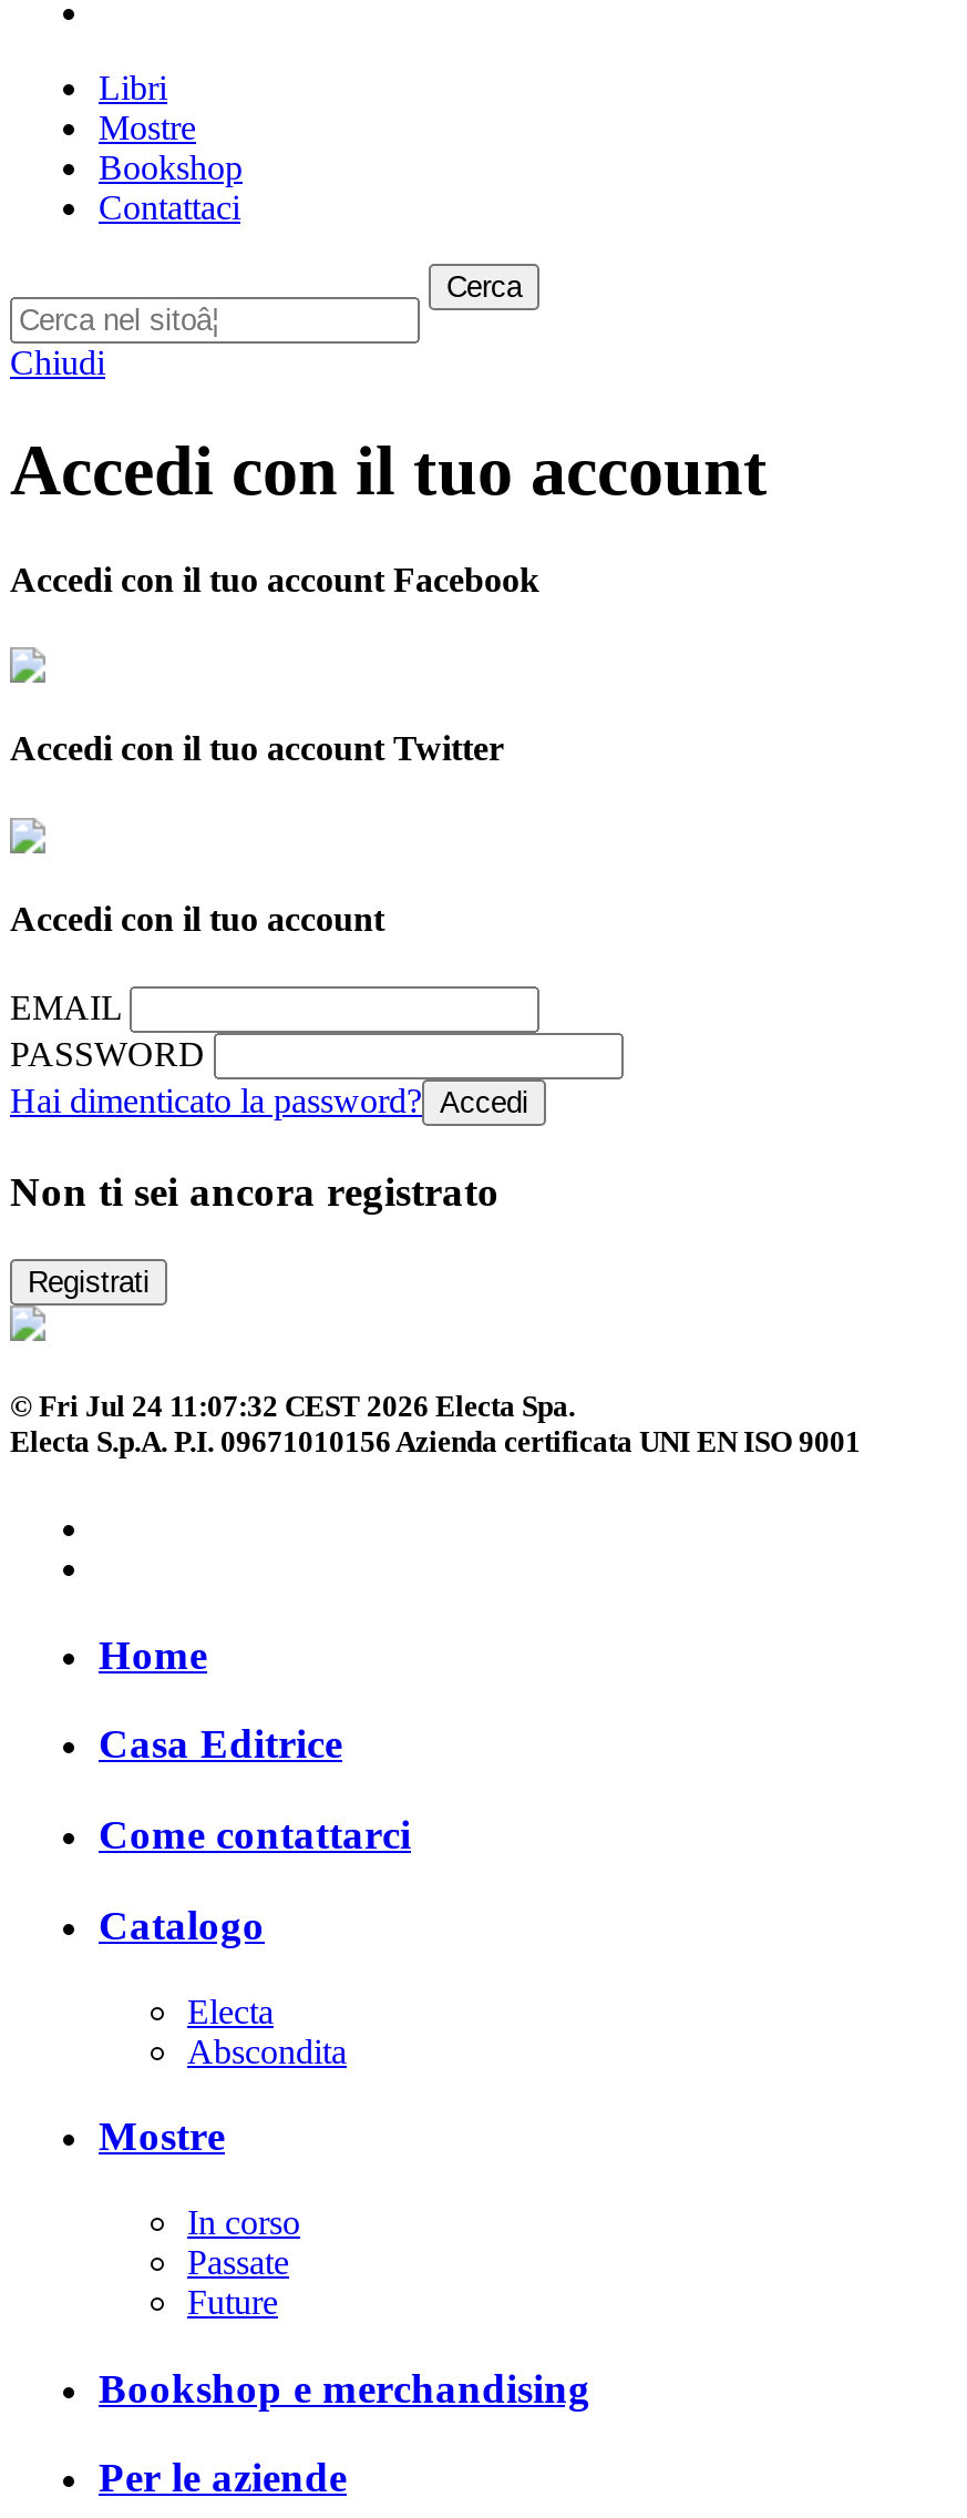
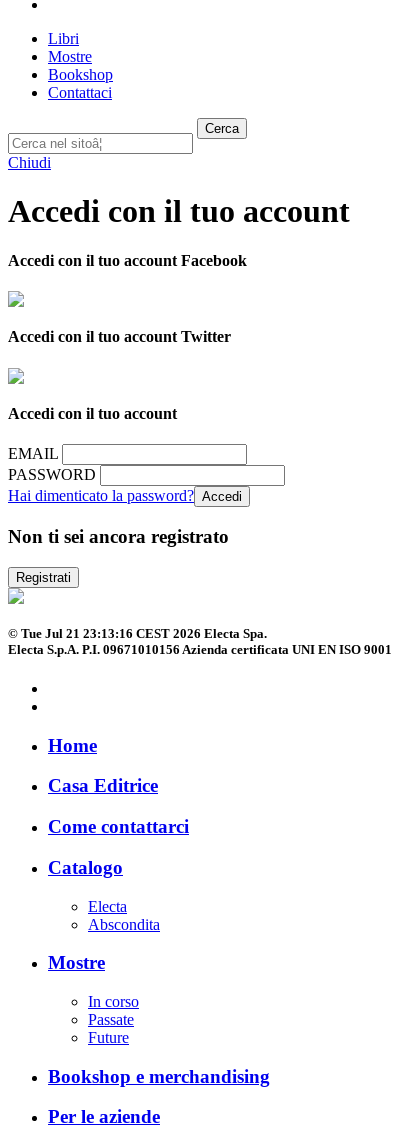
- © Fri Jul 24 11:07:32 CEST 2026 Electa Spa.
+ © Tue Jul 21 23:13:16 CEST 2026 Electa Spa.
